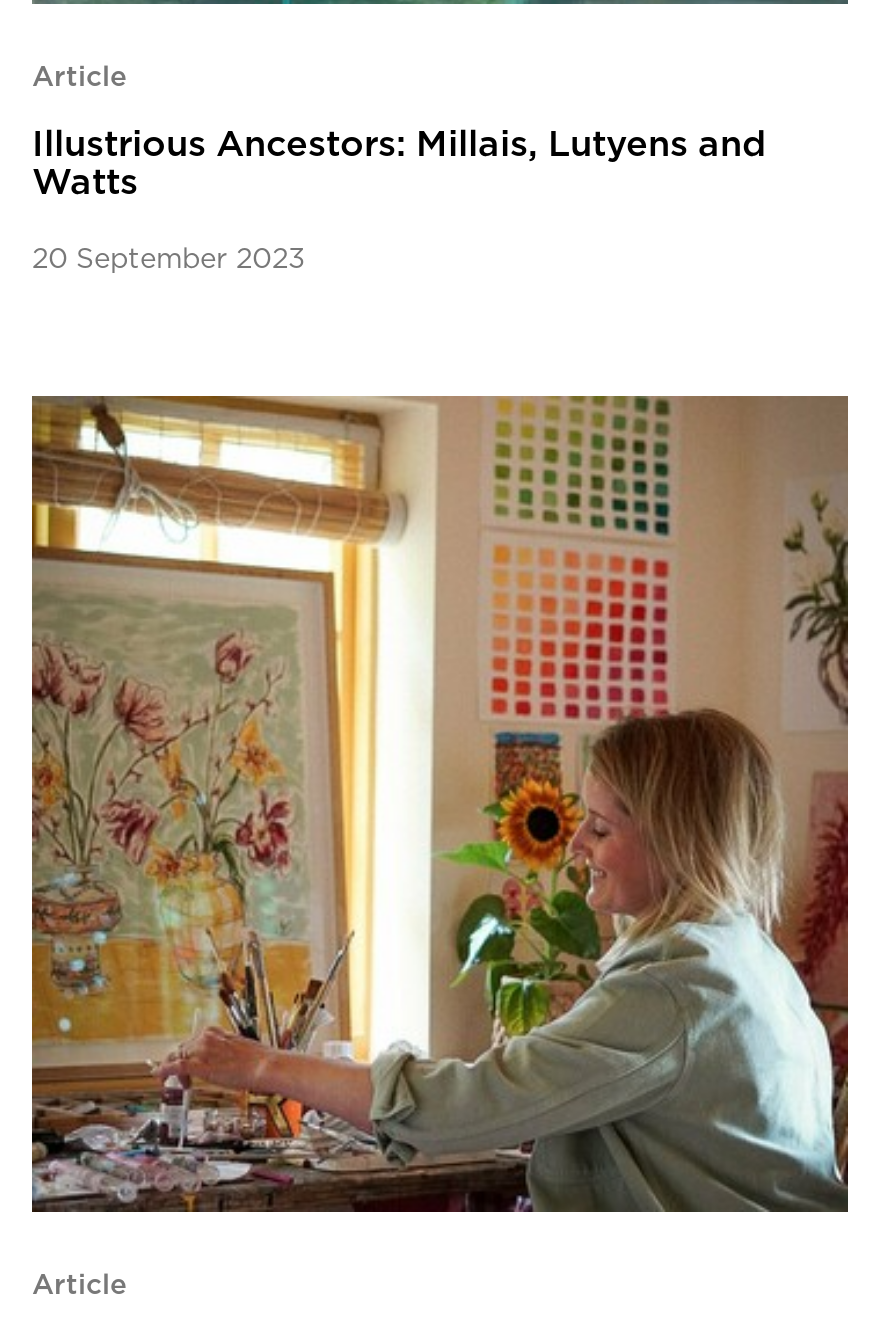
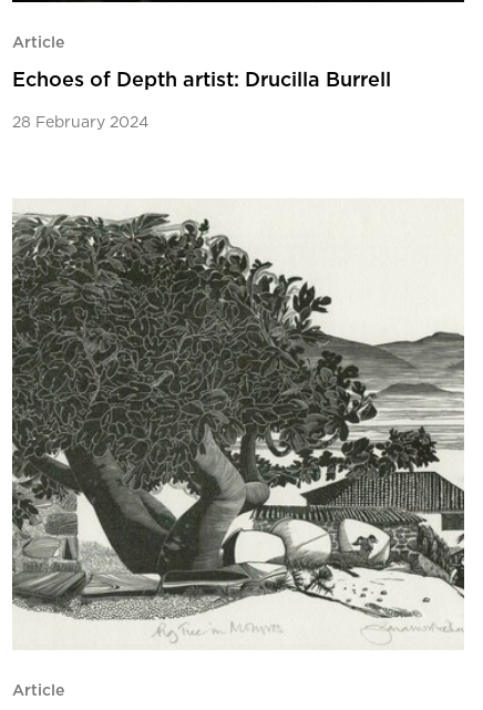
- Illustrious Ancestors: Millais, Lutyens and
- Watts
+ Echoes of Depth artist: Drucilla Burrell

- 20 September 2023
+ 28 February 2024

- [image]
+ [image]
